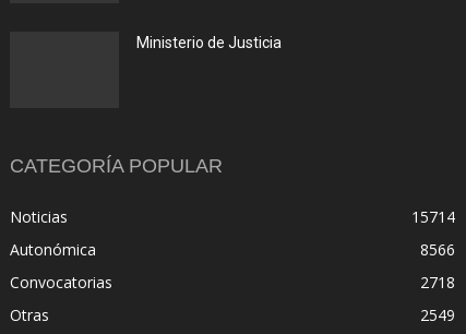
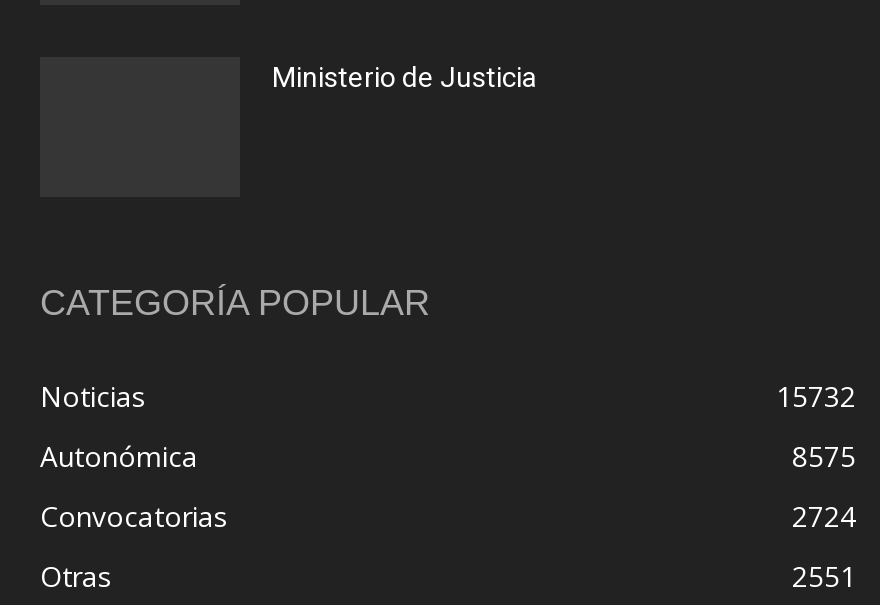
- 15714
+ 15732

- 8566
+ 8575

- 2718
+ 2724

- 2549
+ 2551
